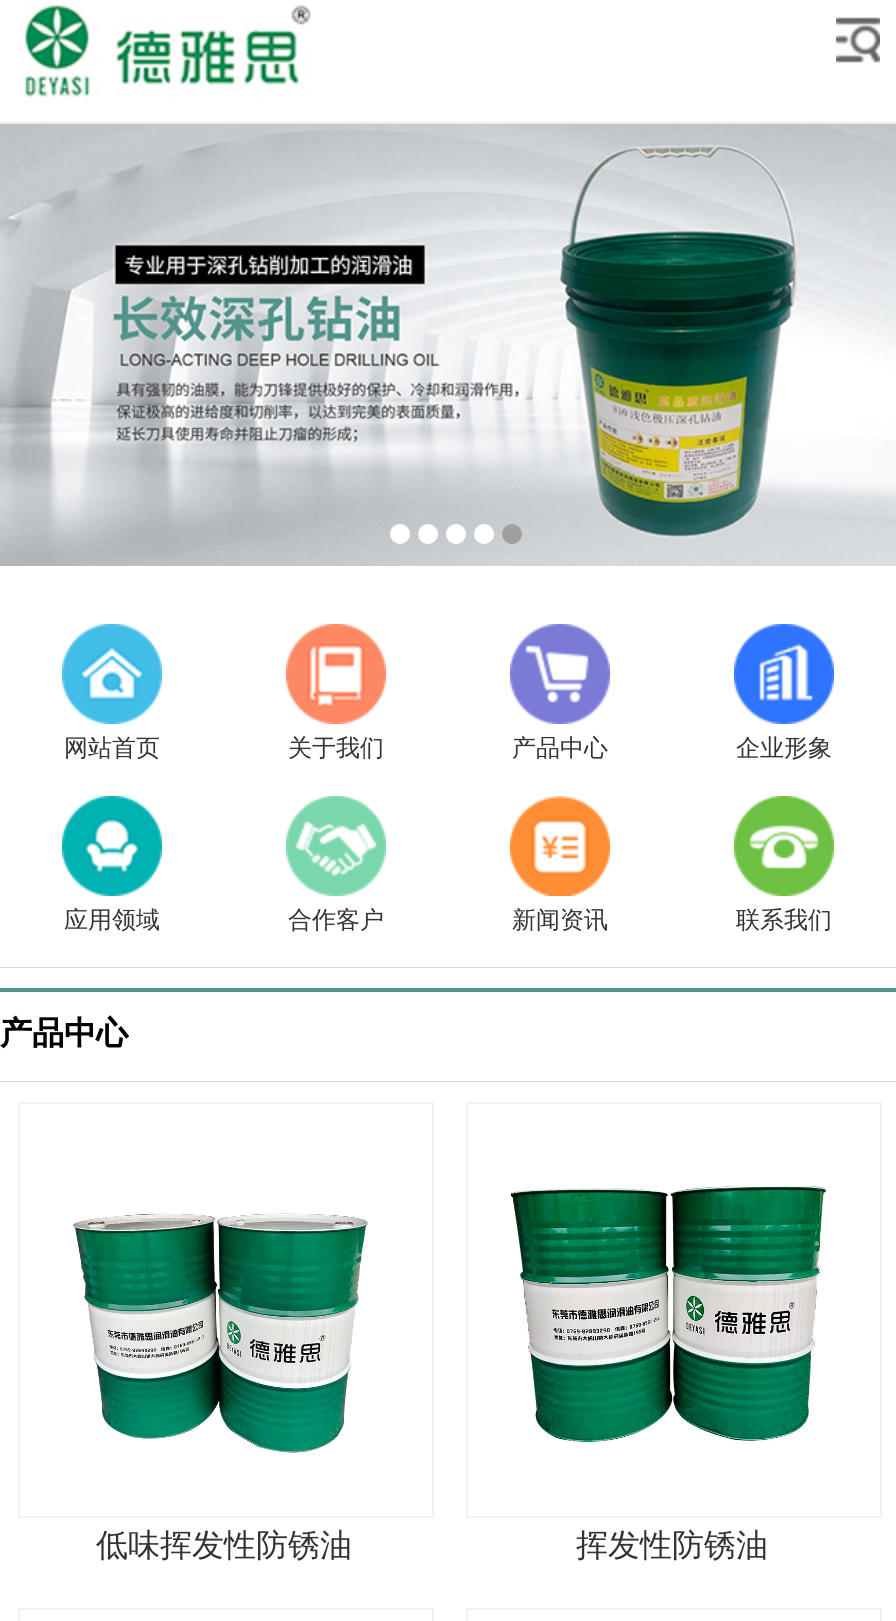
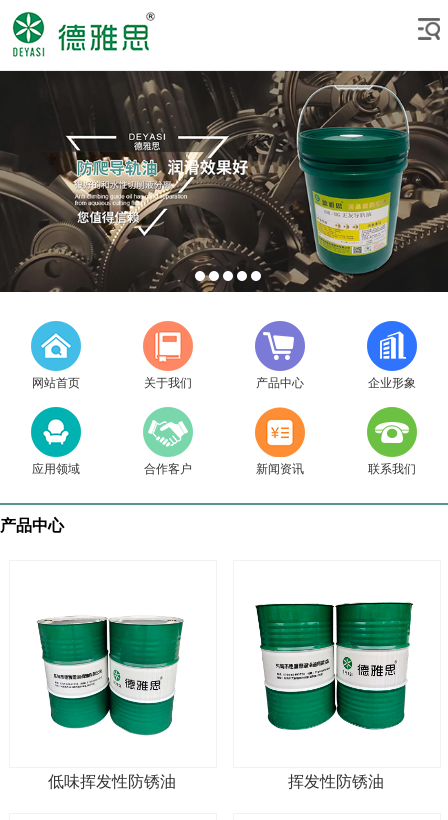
- [image]
+ [image]
